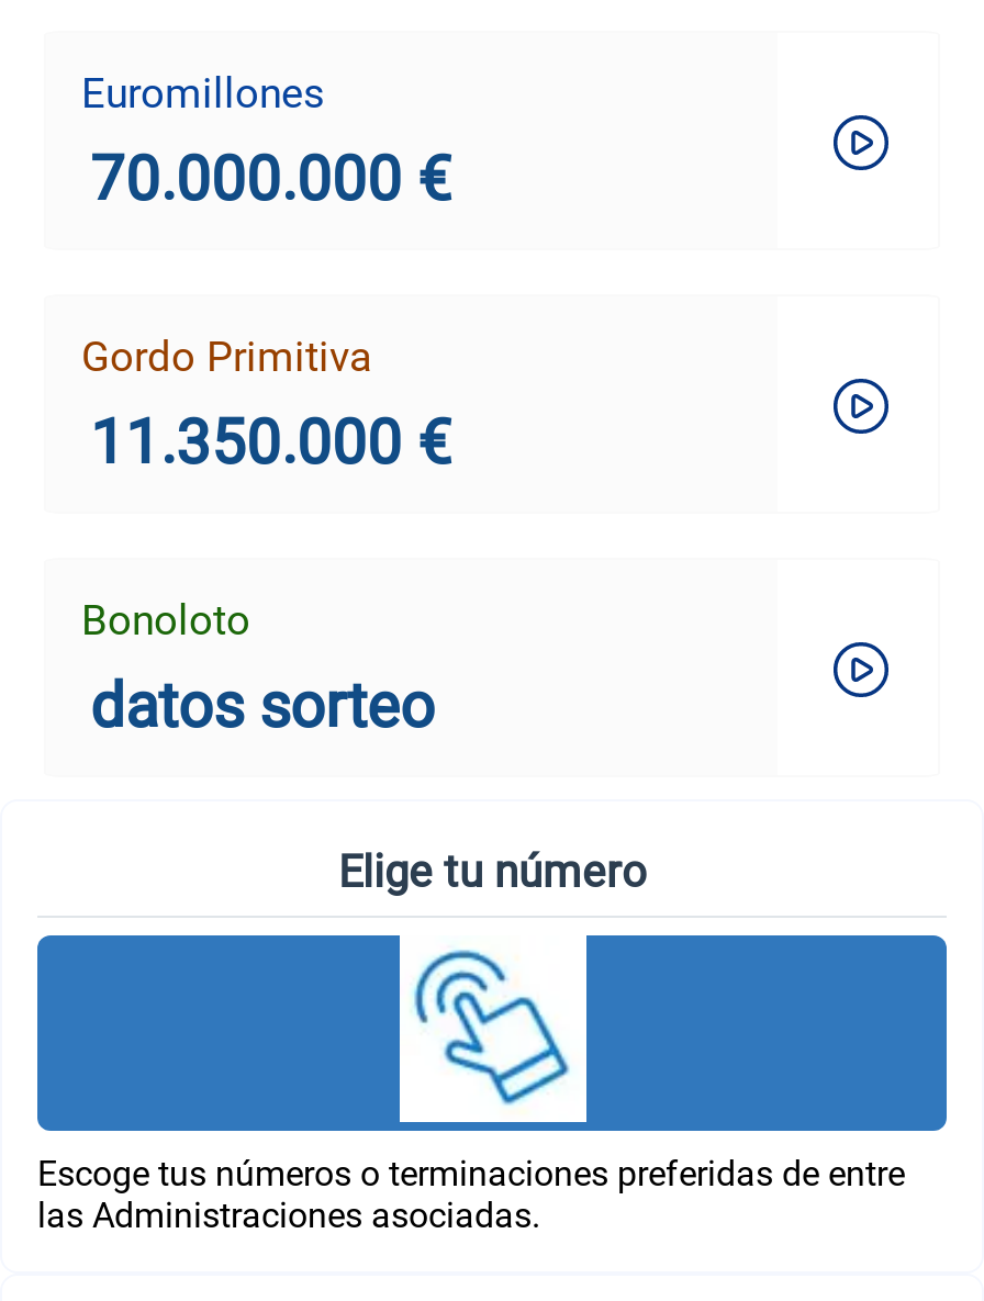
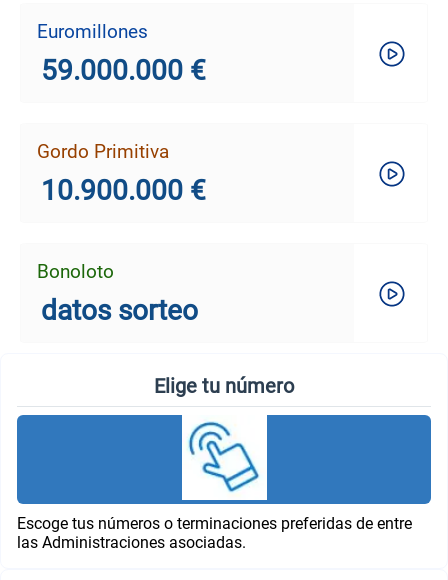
- 70.000.000 €
+ 59.000.000 €

- 11.350.000 €
+ 10.900.000 €
